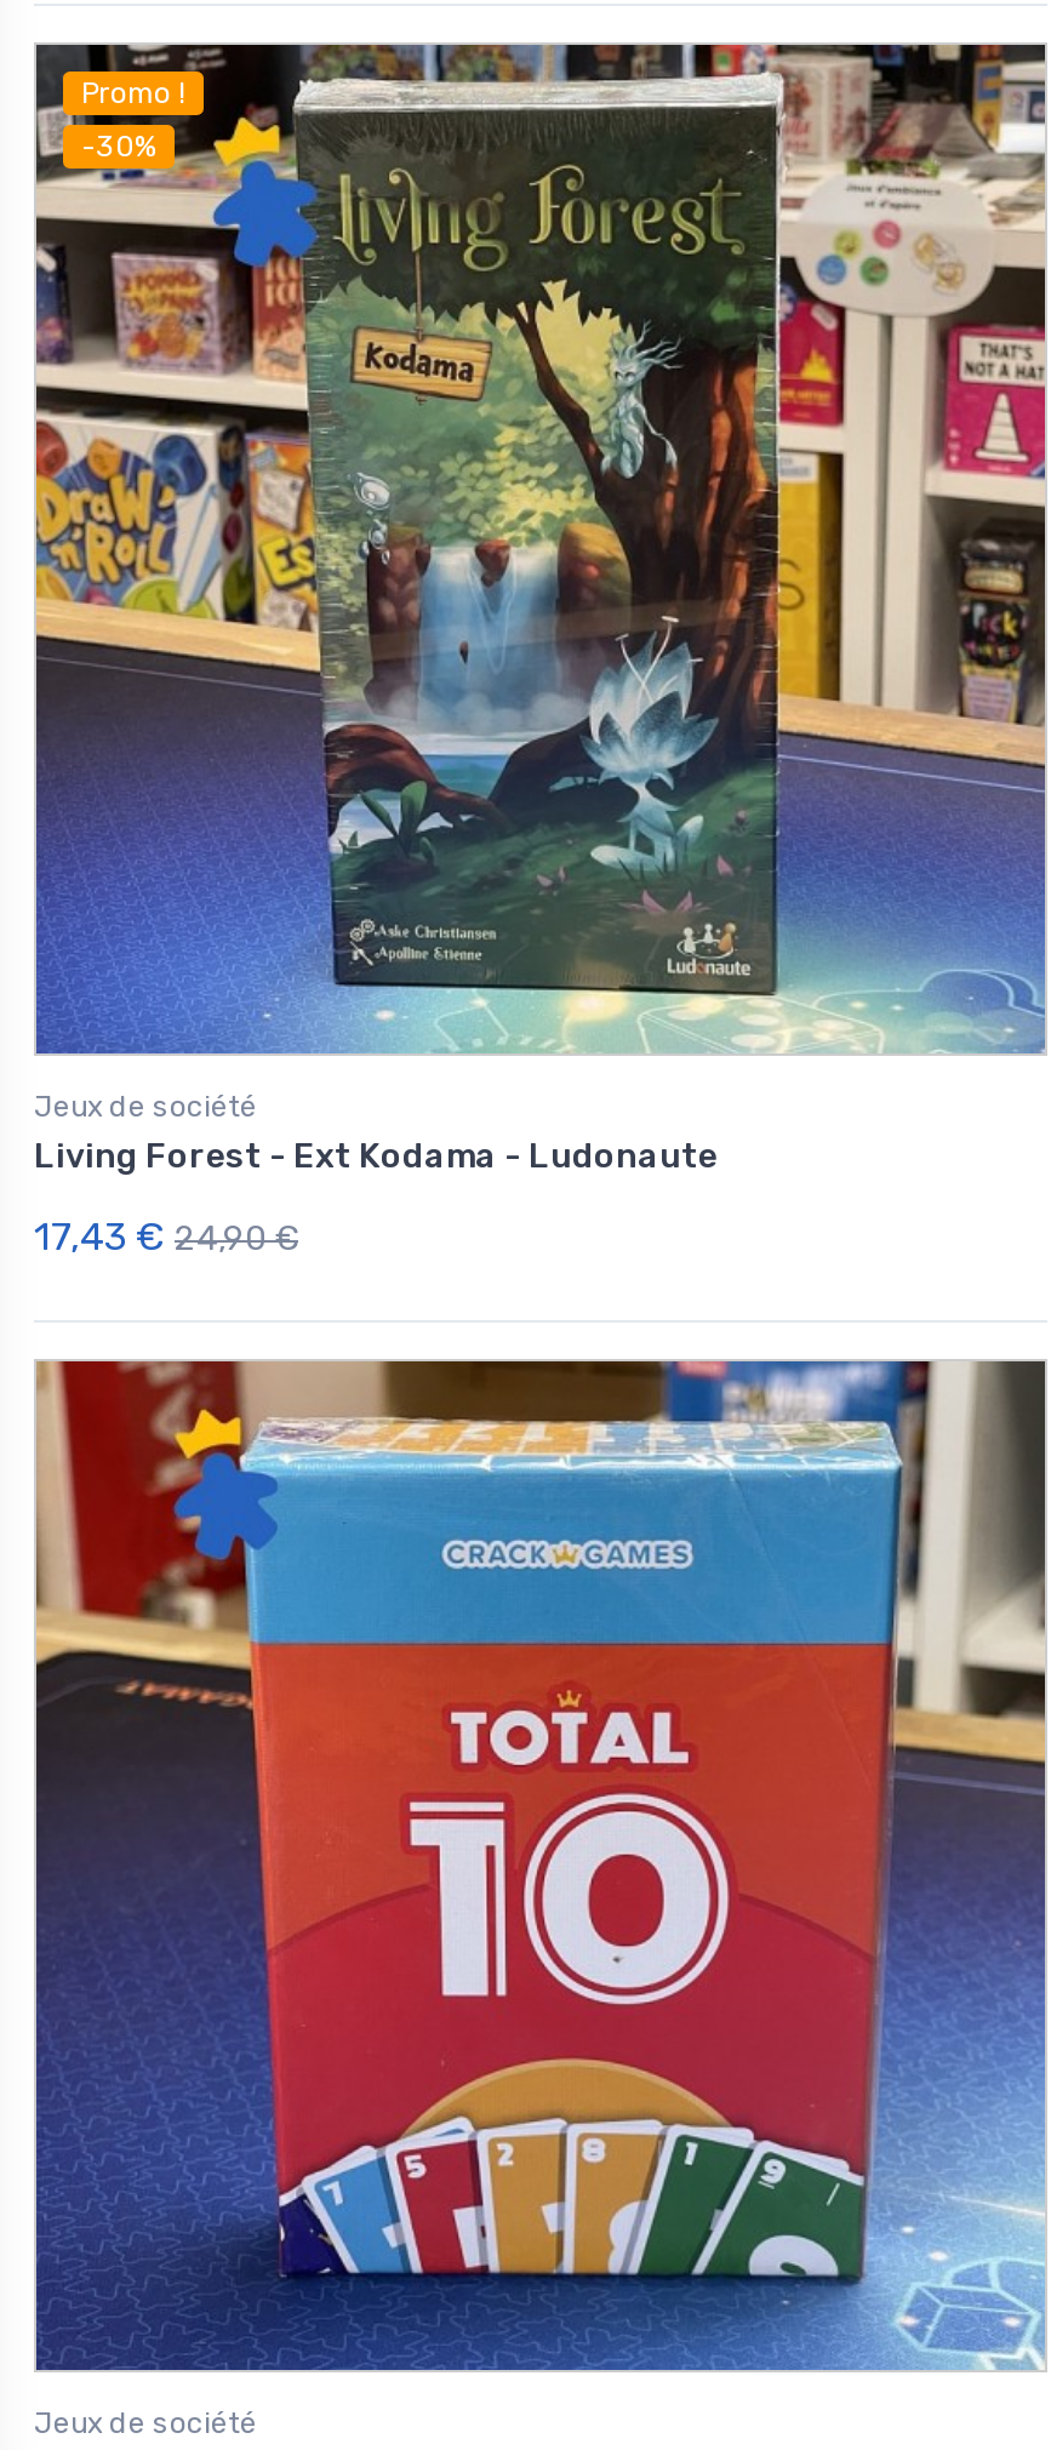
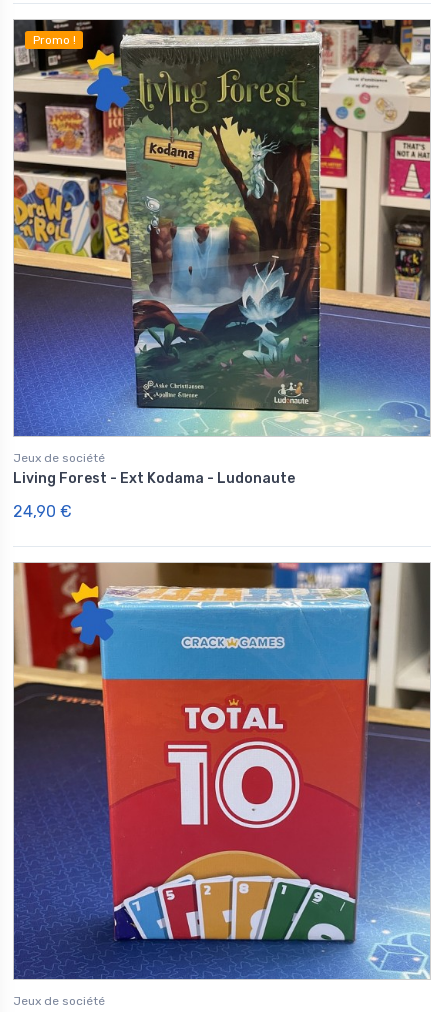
- -30%

- 17,43 € 24,90 €
+ 24,90 €
